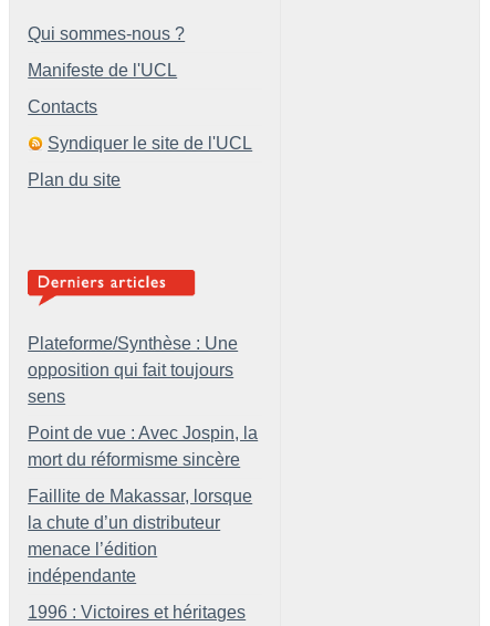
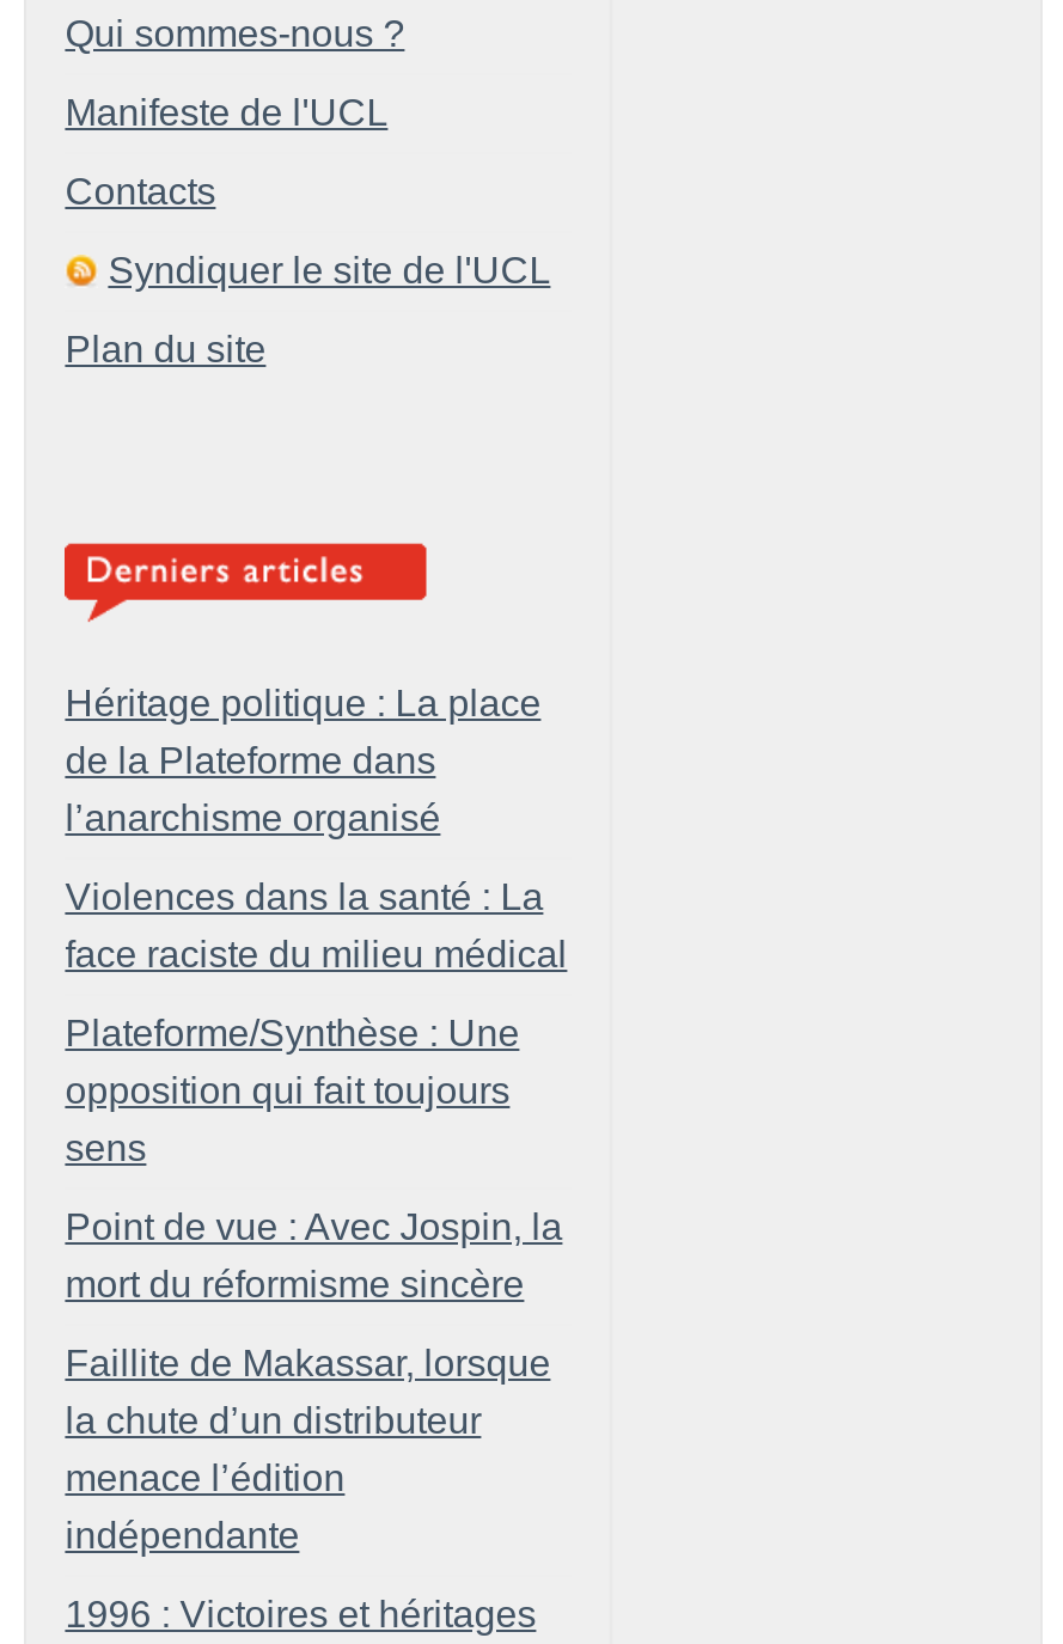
+ Héritage politique : La place
+ de la Plateforme dans
+ l’anarchisme organisé
+ Violences dans la santé : La
+ face raciste du milieu médical
